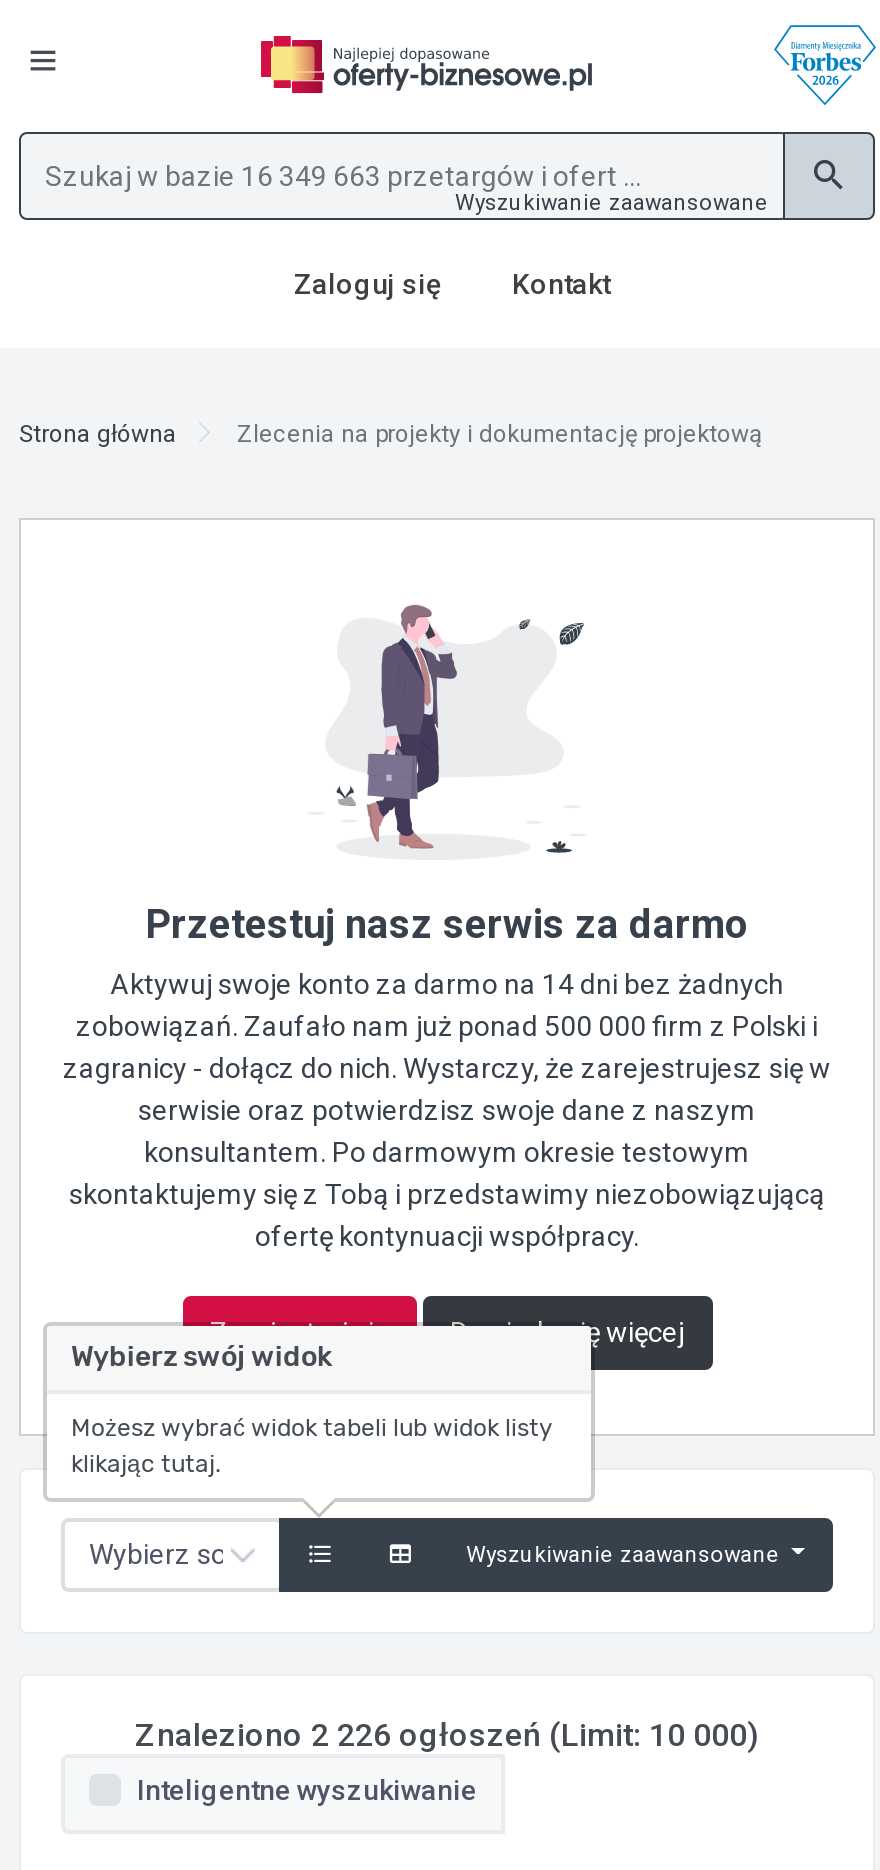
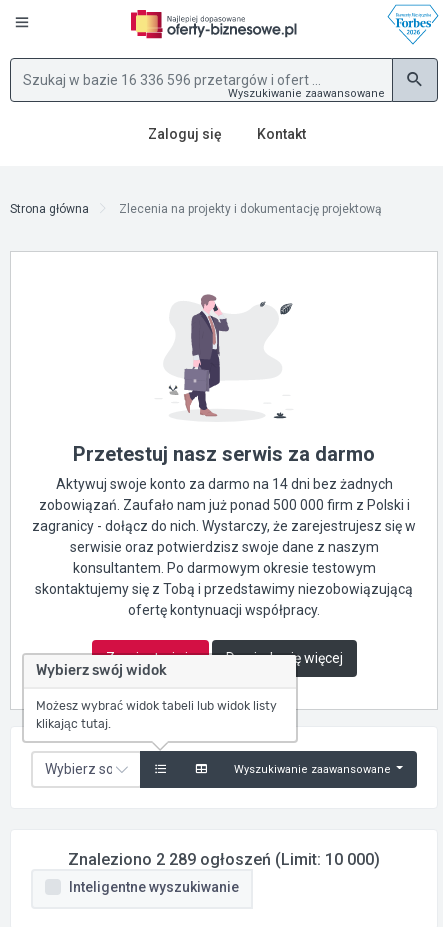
- Znaleziono 2 226 ogłoszeń (Limit: 10 000)
+ Znaleziono 2 289 ogłoszeń (Limit: 10 000)
